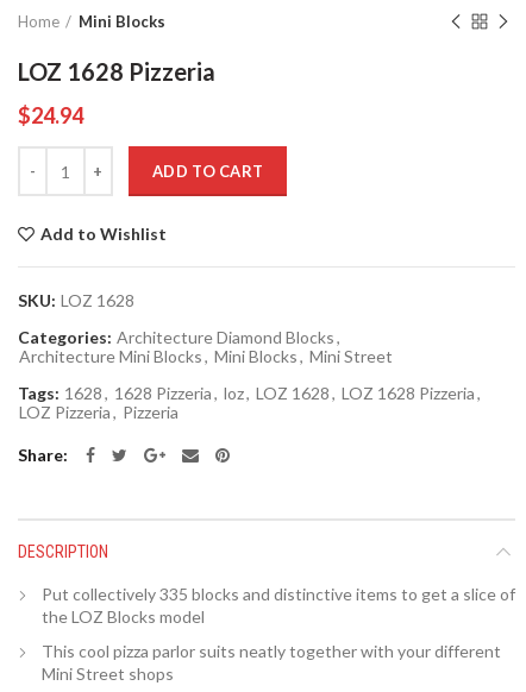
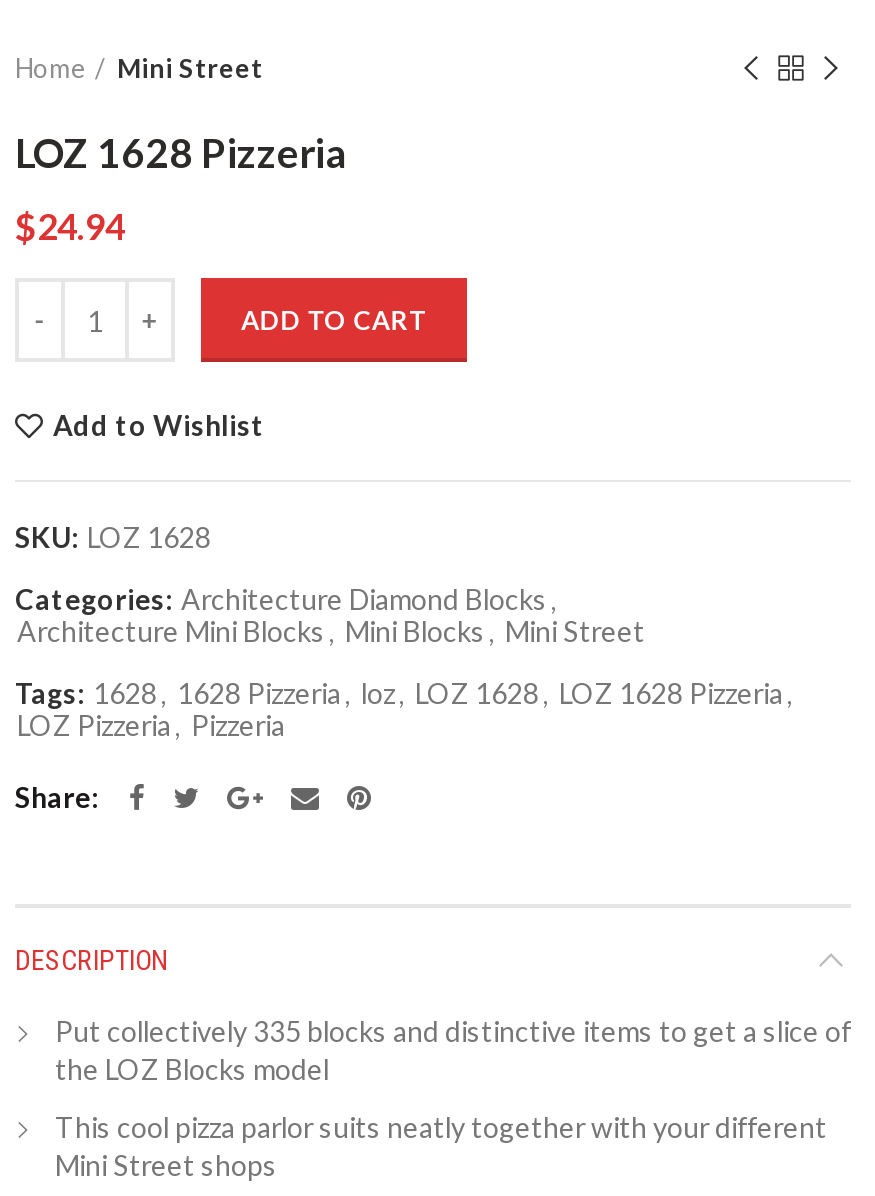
- Mini Blocks
+ Mini Street
